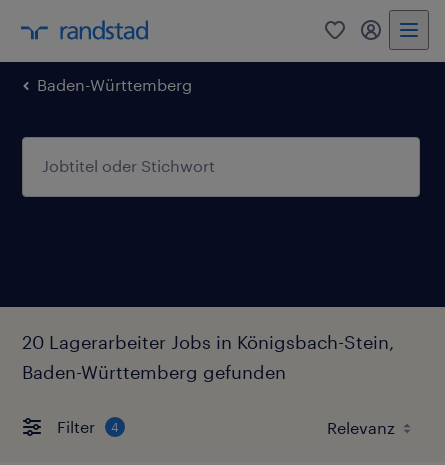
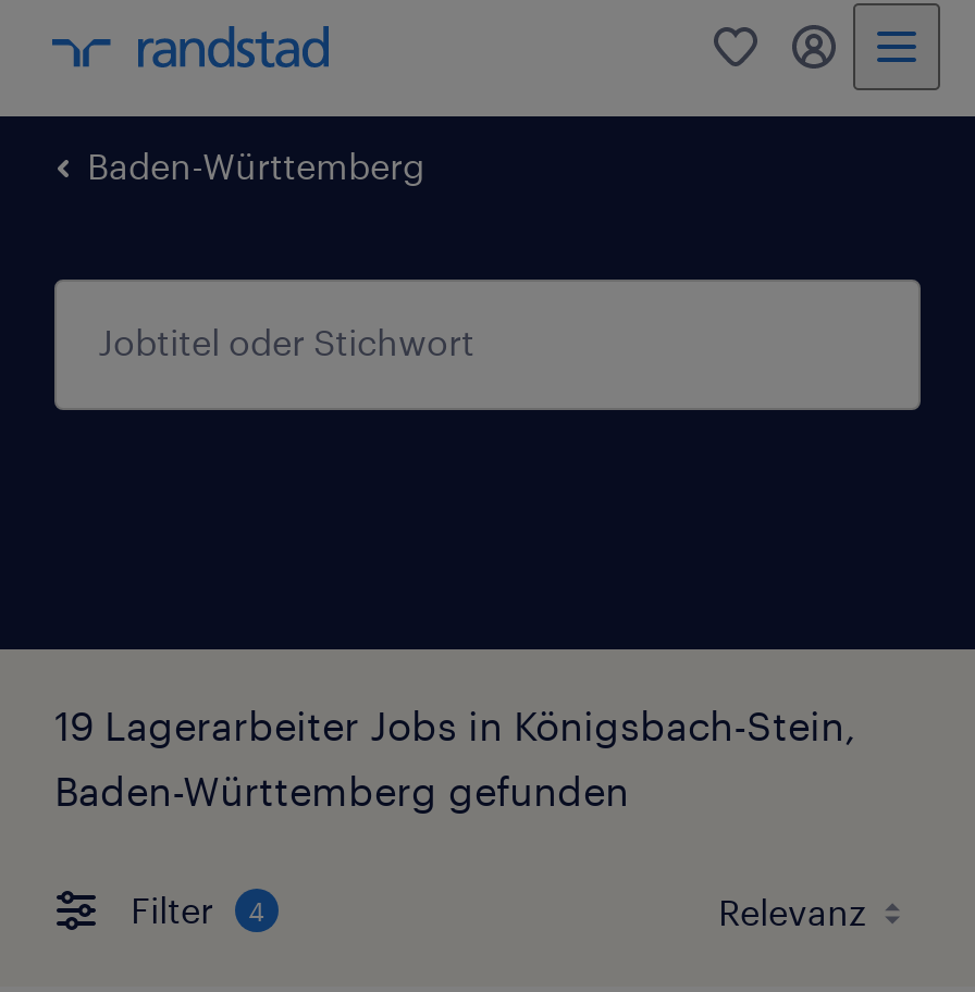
- 20 Lagerarbeiter Jobs in Königsbach-Stein,
+ 19 Lagerarbeiter Jobs in Königsbach-Stein,
